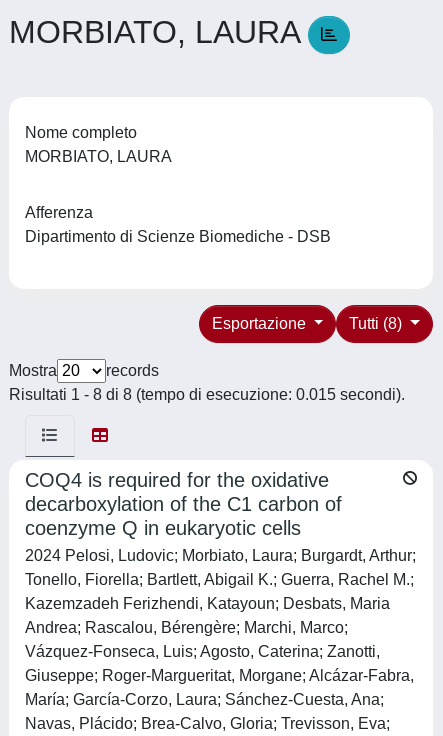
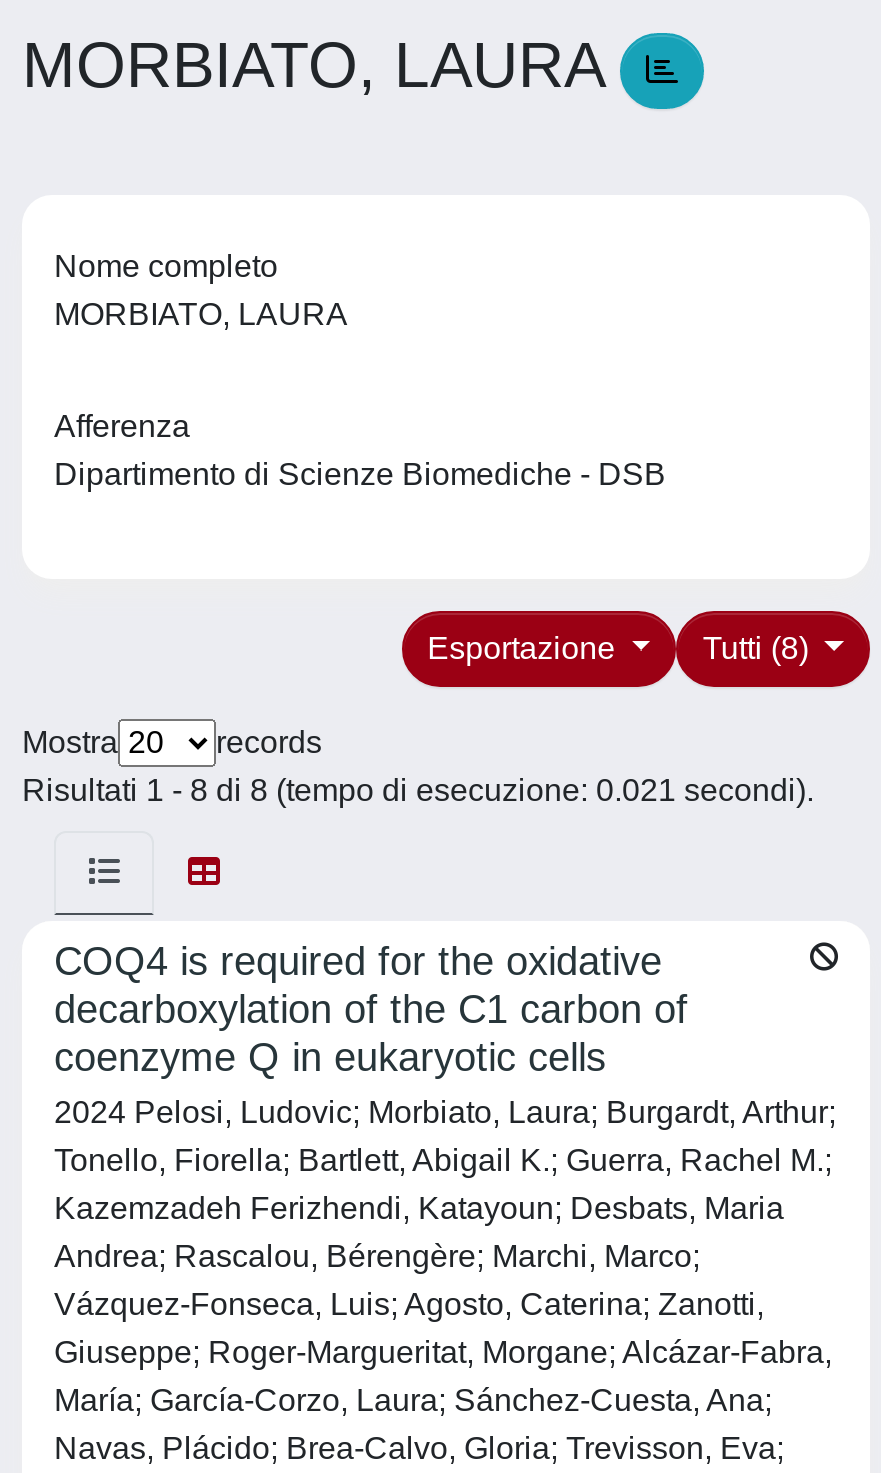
- Risultati 1 - 8 di 8 (tempo di esecuzione: 0.015 secondi).
+ Risultati 1 - 8 di 8 (tempo di esecuzione: 0.021 secondi).
